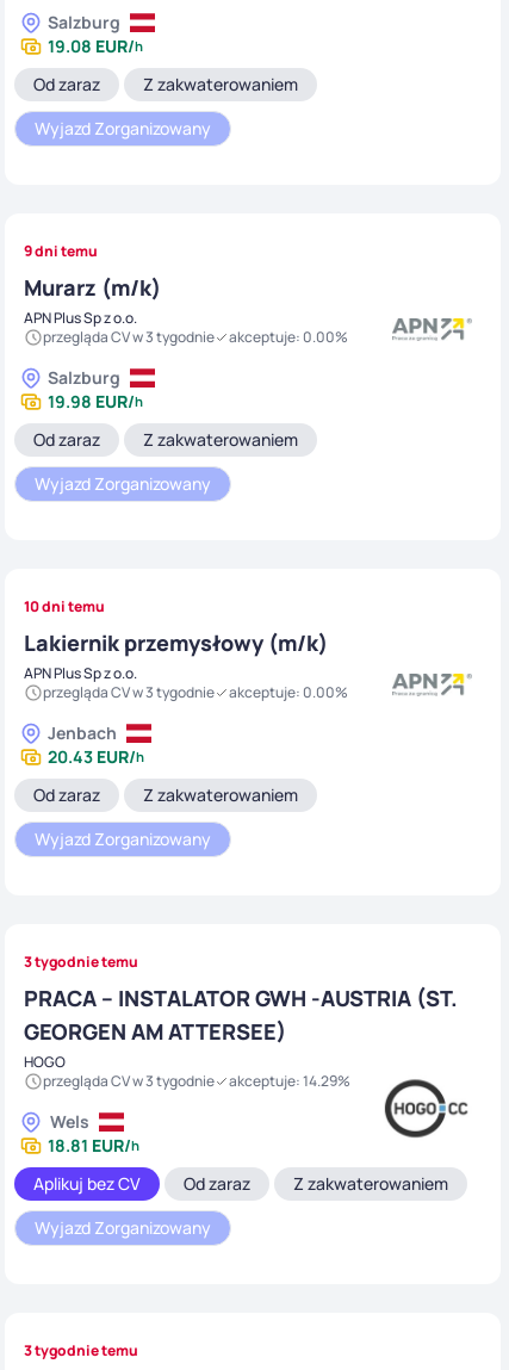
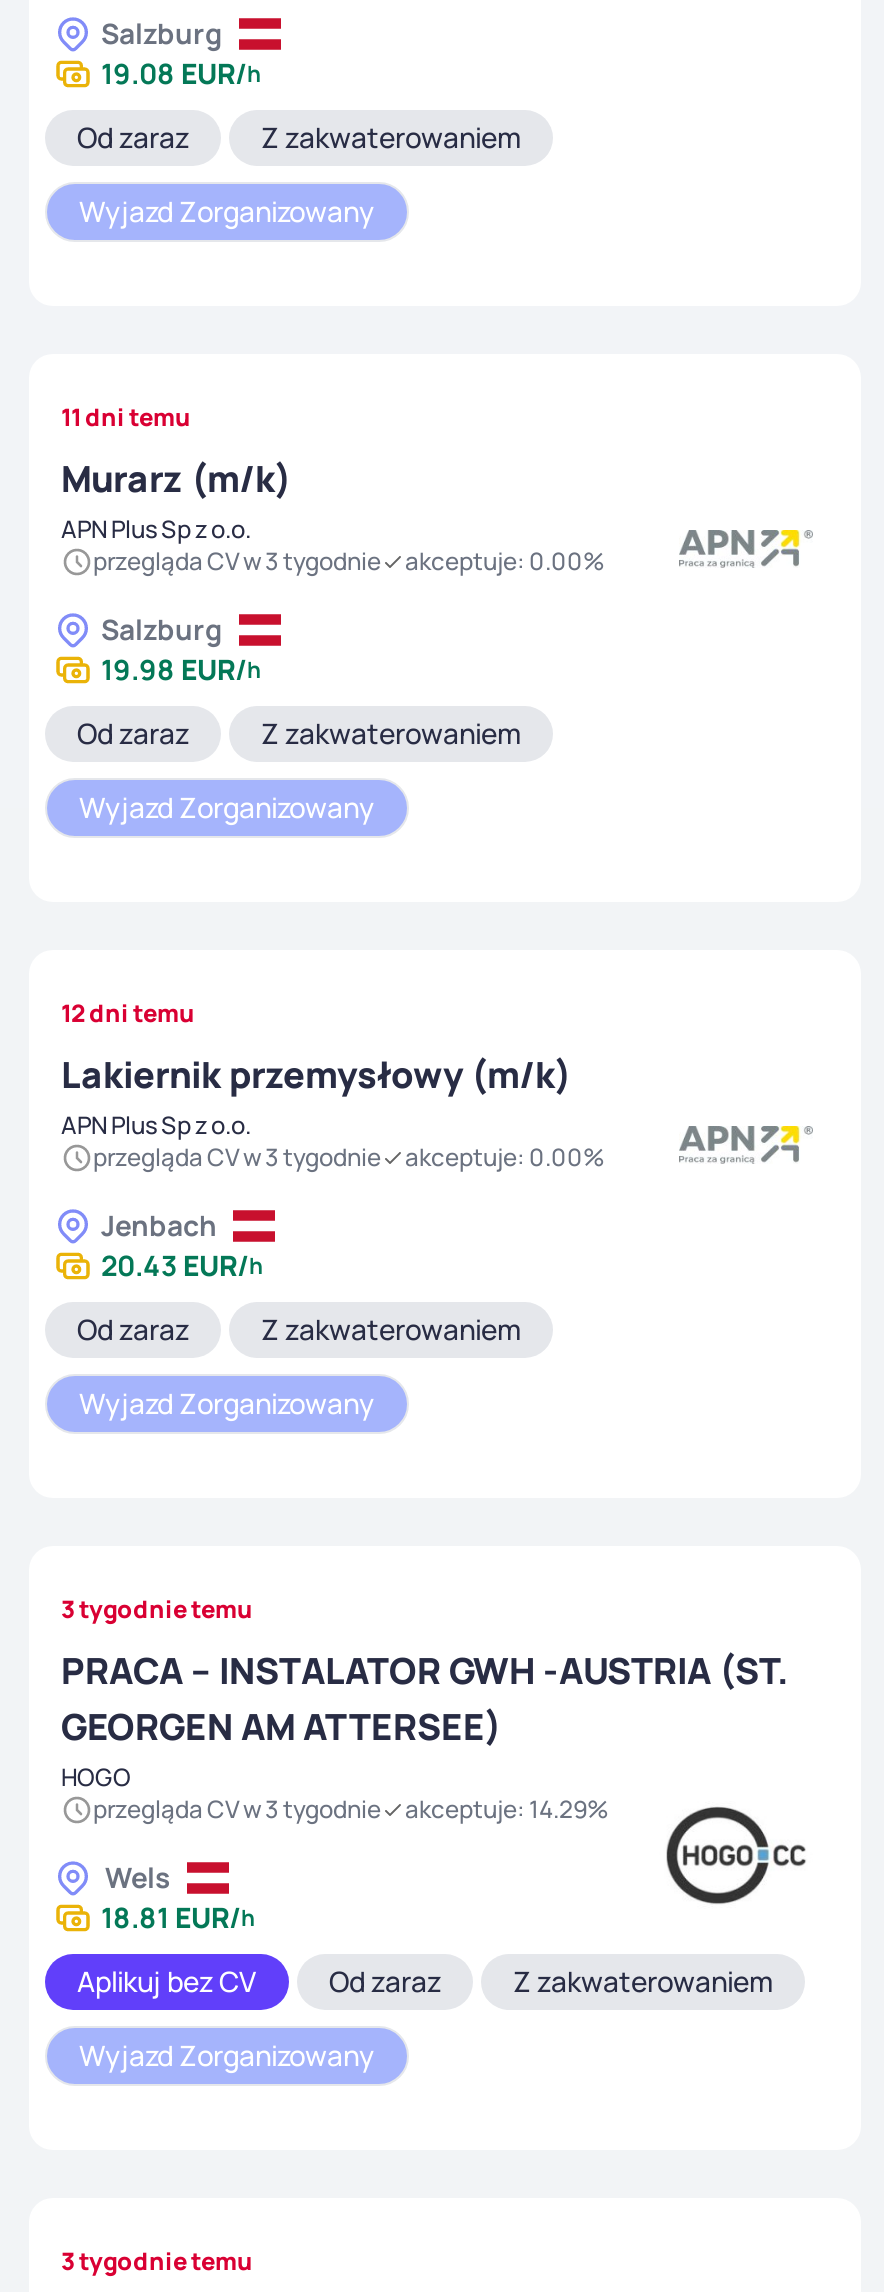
- 9 dni temu
+ 11 dni temu

- 10 dni temu
+ 12 dni temu
